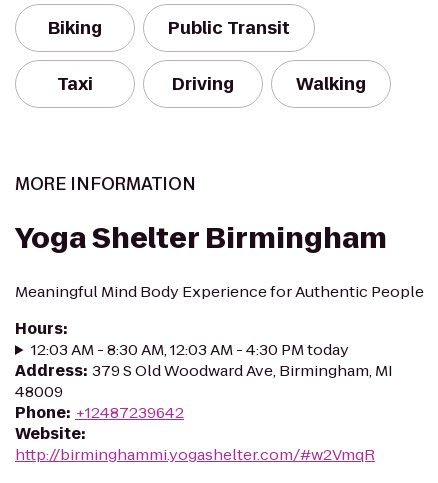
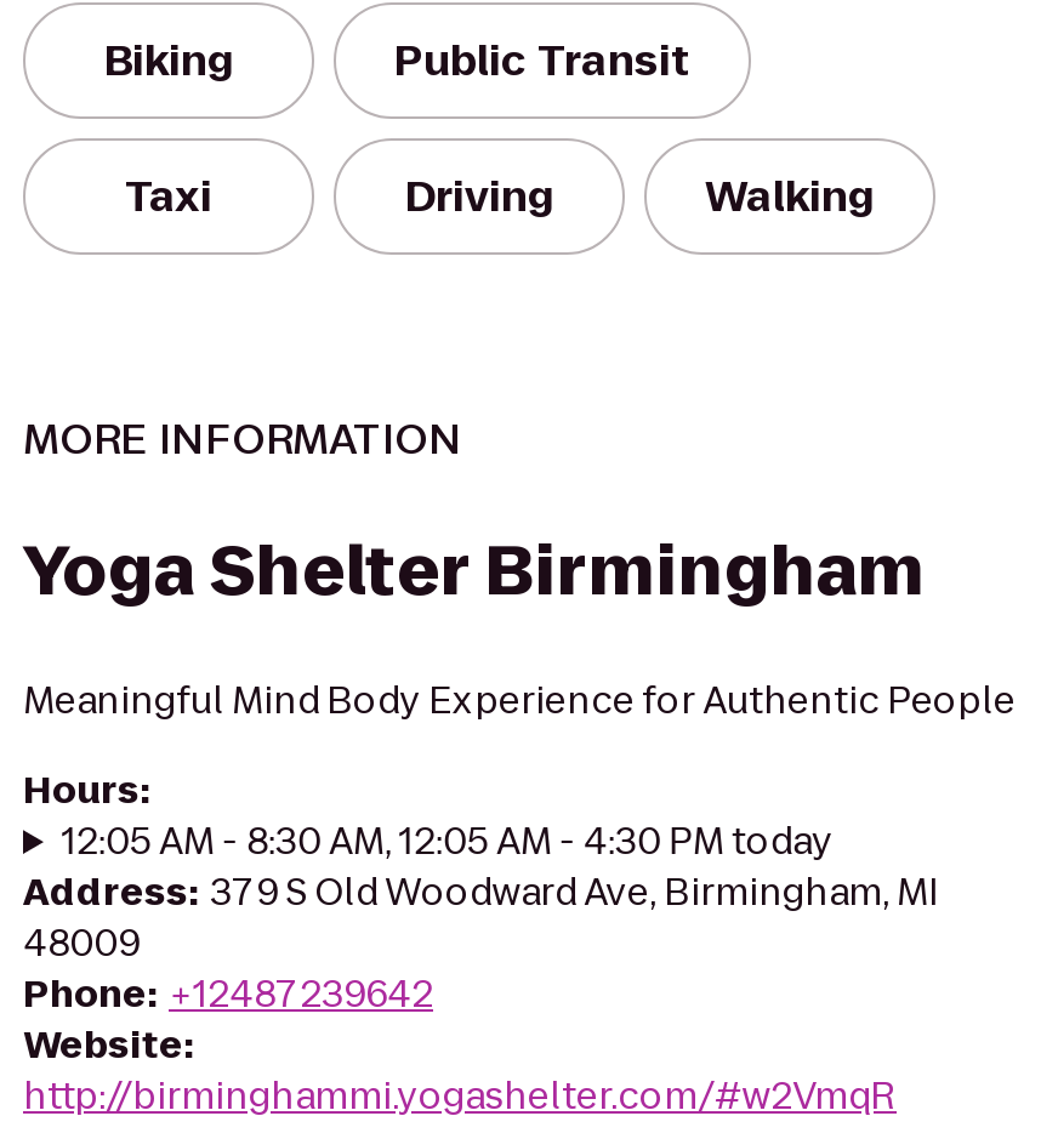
- 12:03 AM - 8:30 AM, 12:03 AM - 4:30 PM today
+ 12:05 AM - 8:30 AM, 12:05 AM - 4:30 PM today
